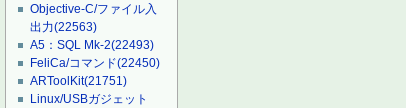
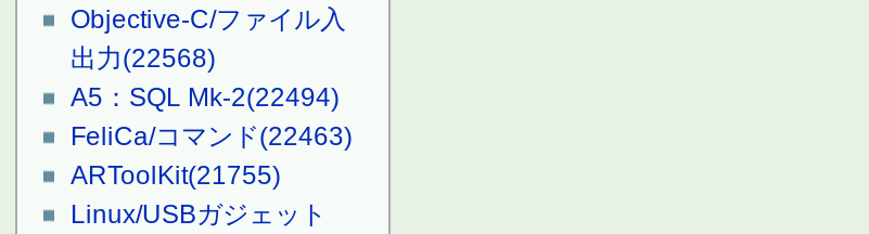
- 出力(22563)
+ 出力(22568)

- A5：SQL Mk-2(22493)
+ A5：SQL Mk-2(22494)

- FeliCa/コマンド(22450)
+ FeliCa/コマンド(22463)

- ARToolKit(21751)
+ ARToolKit(21755)
